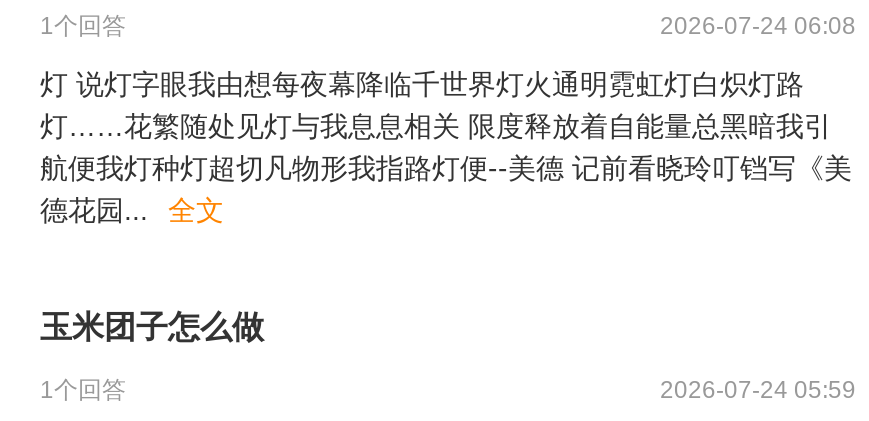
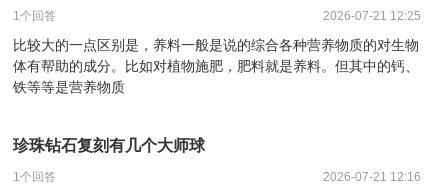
- 2026-07-24 06:08
+ 2026-07-21 12:25

- 灯 说灯字眼我由想每夜幕降临千世界灯火通明霓虹灯白炽灯路
- 灯……花繁随处见灯与我息息相关 限度释放着自能量总黑暗我引
- 航便我灯种灯超切凡物形我指路灯便--美德 记前看晓玲叮铛写《美
- 德花园...
- 全文
+ 比较大的一点区别是，养料一般是说的综合各种营养物质的对生物
+ 体有帮助的成分。比如对植物施肥，肥料就是养料。但其中的钙、
+ 铁等等是营养物质

- 玉米团子怎么做
+ 珍珠钻石复刻有几个大师球

- 2026-07-24 05:59
+ 2026-07-21 12:16
